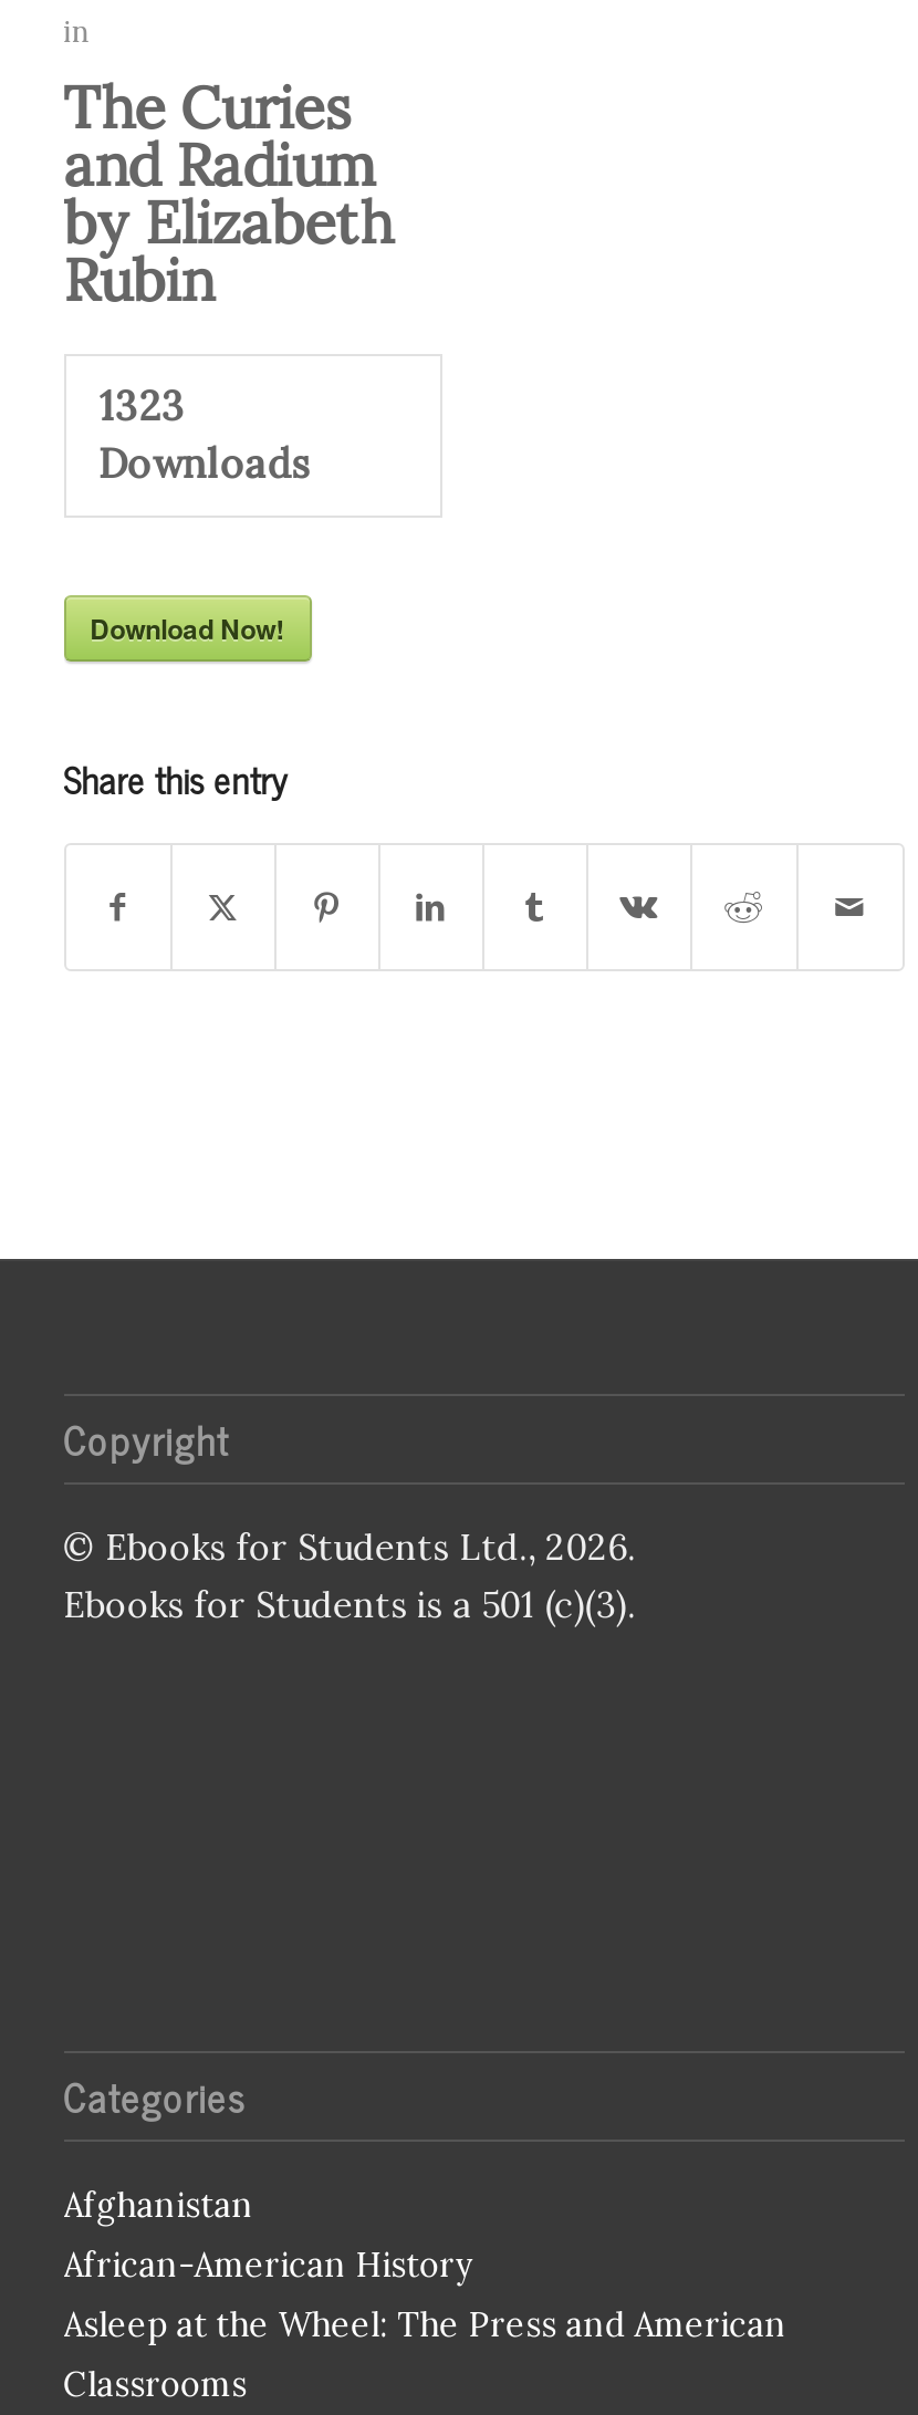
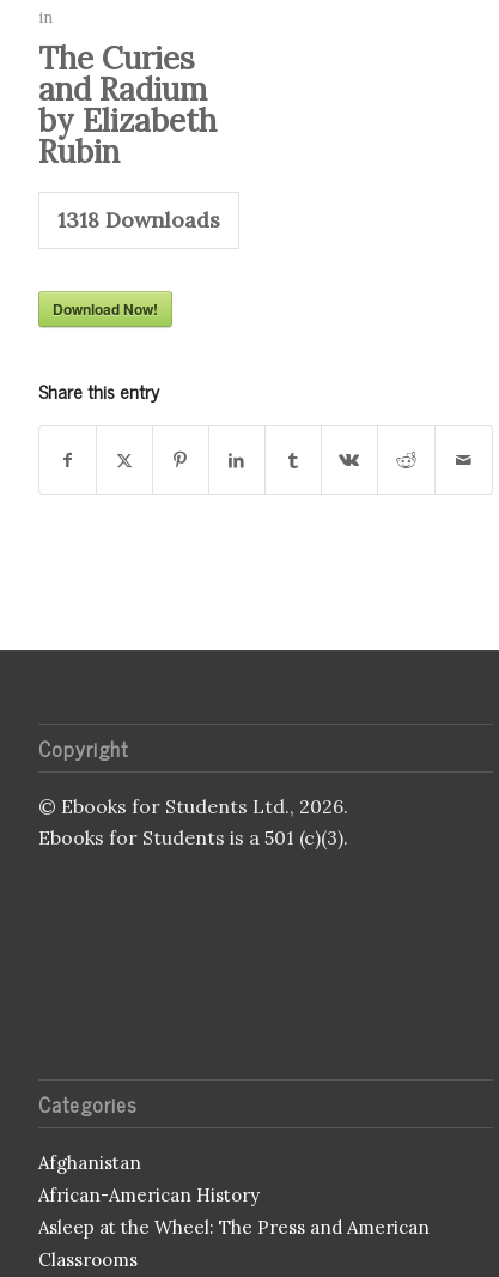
- 1323
- Downloads
+ 1318 Downloads
